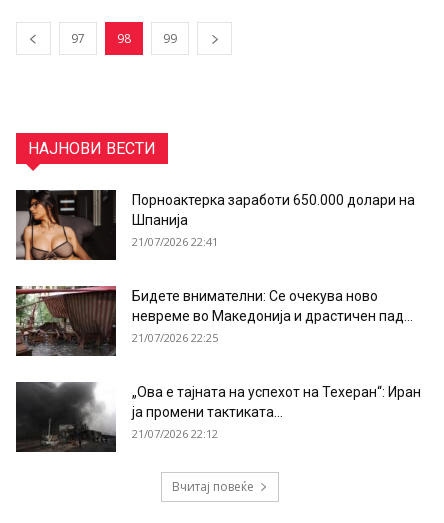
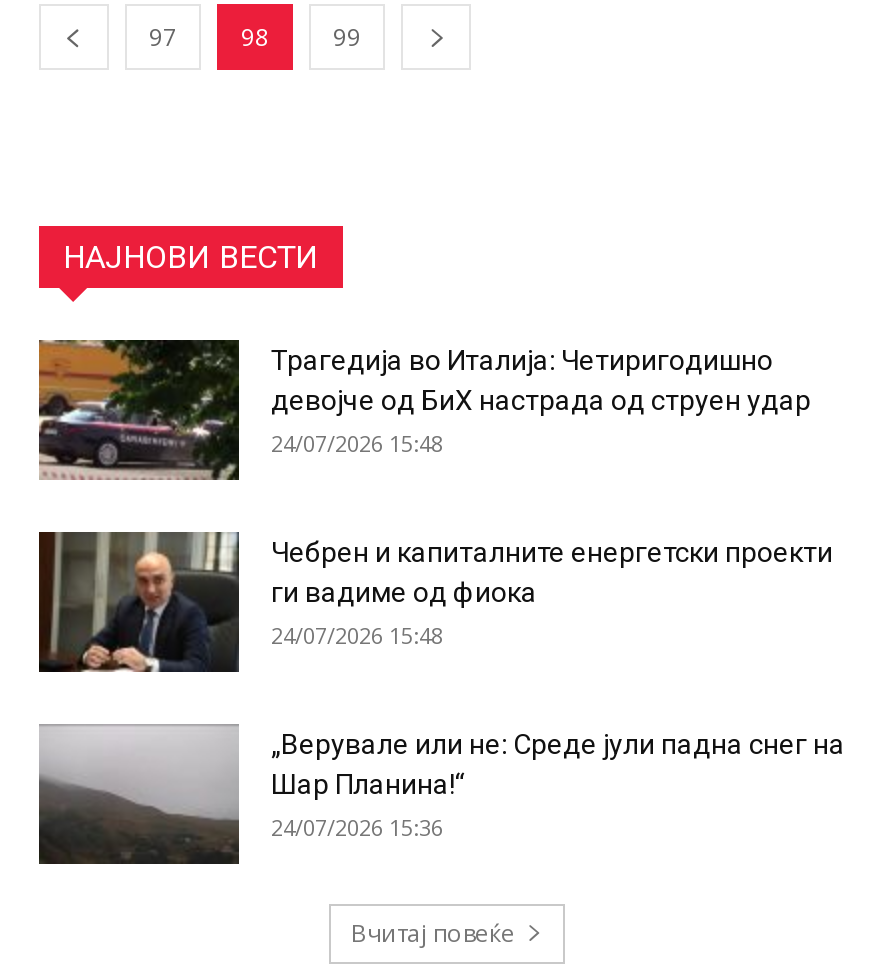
- [image]
- Порноактерка заработи 650.000 долари на
- Шпанија
- 21/07/2026 22:41
+ [image]
+ Трагедија во Италија: Четиригодишно
+ девојче од БиХ настрада од струен удар
+ 24/07/2026 15:48

- [image]
- Бидете внимателни: Се очекува ново
- невреме во Македонија и драстичен пад...
- 21/07/2026 22:25
+ [image]
+ Чебрен и капиталните енергетски проекти
+ ги вадиме од фиока
+ 24/07/2026 15:48

- [image]
- „Ова е тајната на успехот на Техеран“: Иран
- ја промени тактиката...
- 21/07/2026 22:12
+ [image]
+ „Верувале или не: Среде јули падна снег на
+ Шар Планина!“
+ 24/07/2026 15:36
